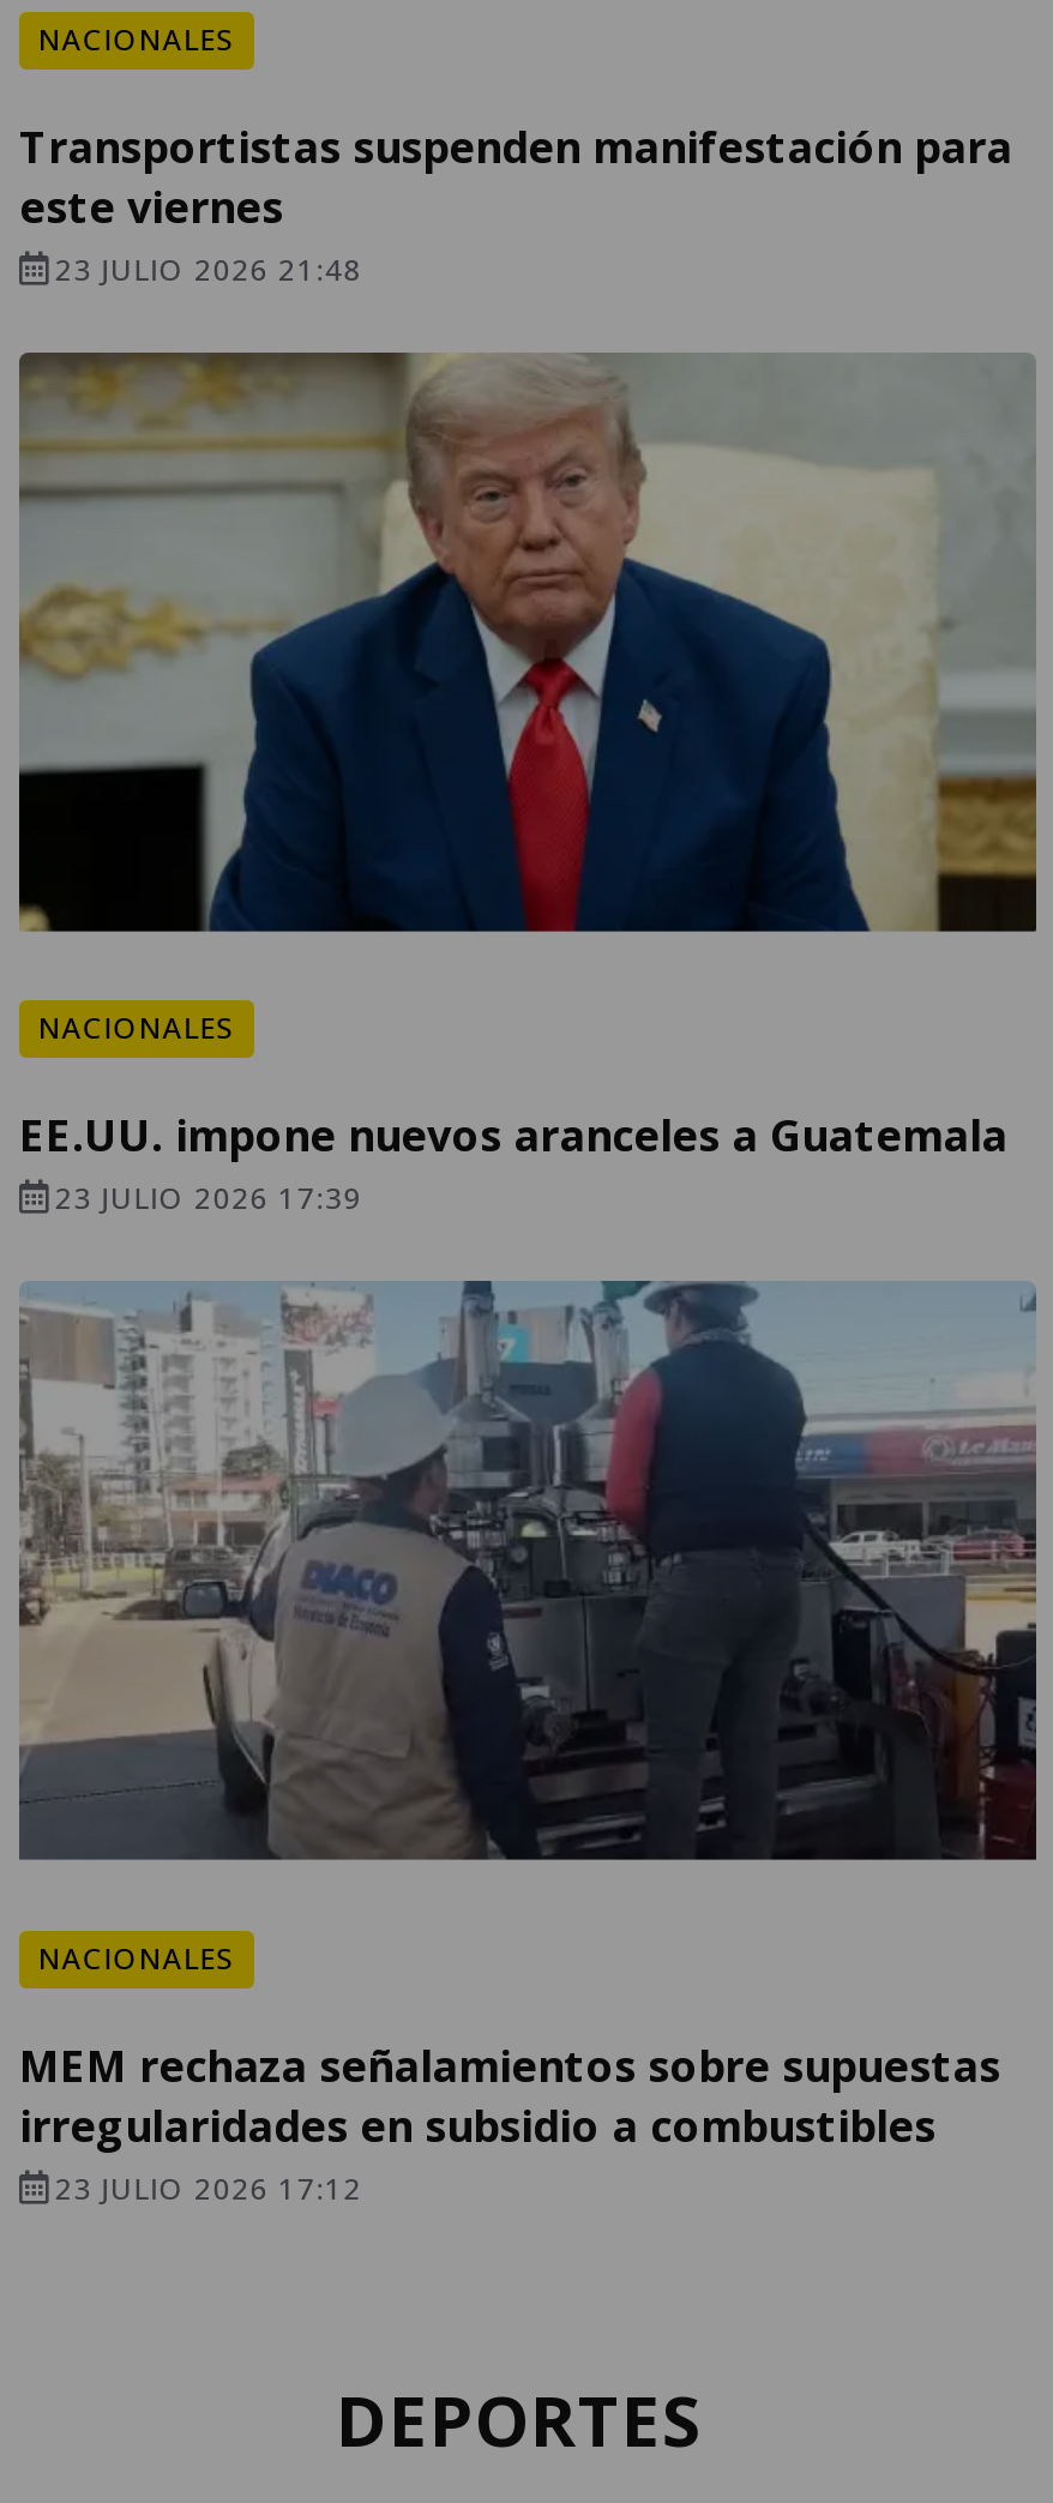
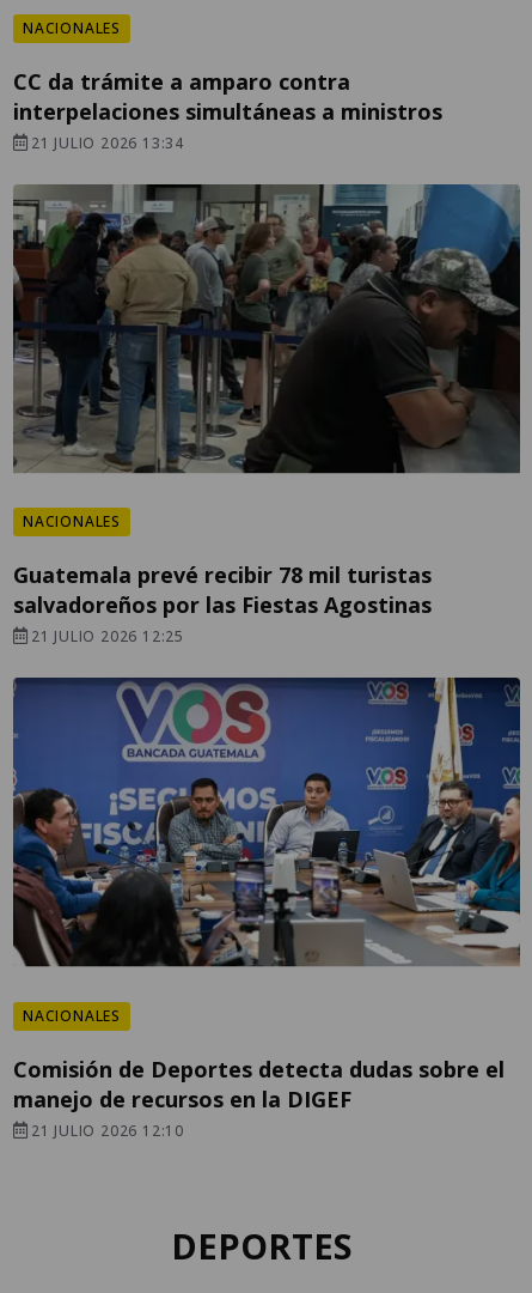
- Transportistas suspenden manifestación para
- este viernes
- 23 JULIO 2026 21:48
+ CC da trámite a amparo contra
+ interpelaciones simultáneas a ministros
+ 21 JULIO 2026 13:34

- [image]
+ [image]

- EE.UU. impone nuevos aranceles a Guatemala
- 23 JULIO 2026 17:39
+ Guatemala prevé recibir 78 mil turistas
+ salvadoreños por las Fiestas Agostinas
+ 21 JULIO 2026 12:25

- [image]
+ [image]

- MEM rechaza señalamientos sobre supuestas
- irregularidades en subsidio a combustibles
- 23 JULIO 2026 17:12
+ Comisión de Deportes detecta dudas sobre el
+ manejo de recursos en la DIGEF
+ 21 JULIO 2026 12:10
